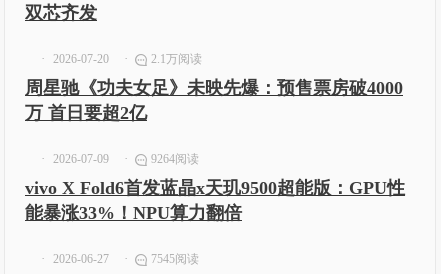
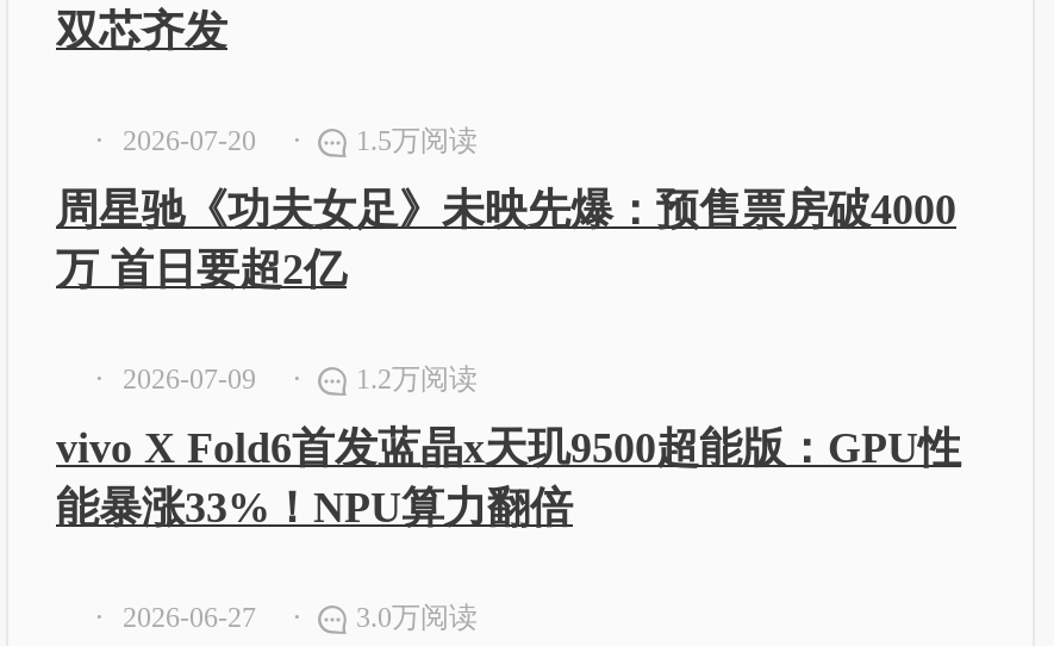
- 2.1万阅读
+ 1.5万阅读

- 9264阅读
+ 1.2万阅读

- 7545阅读
+ 3.0万阅读
